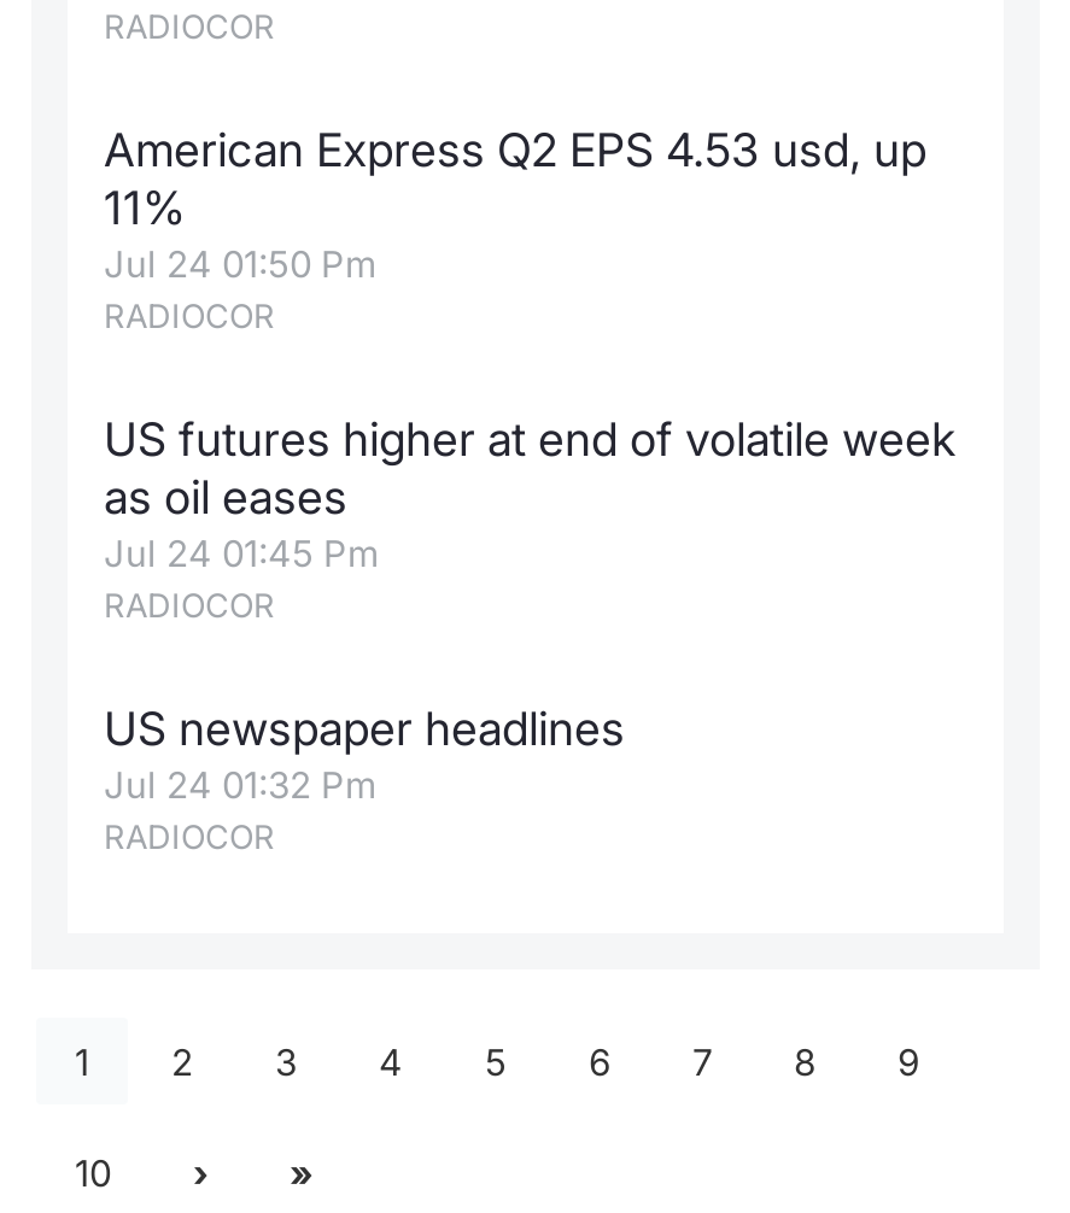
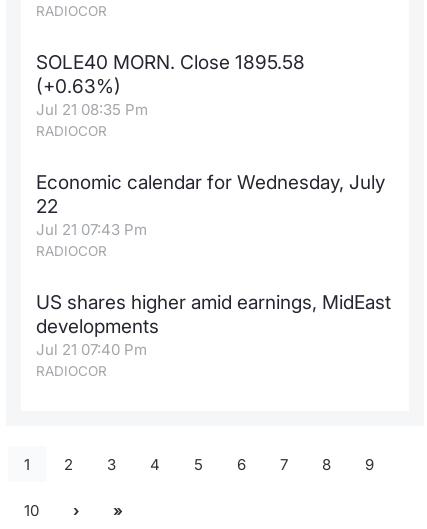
- American Express Q2 EPS 4.53 usd, up
- 11%
- Jul 24 01:50 Pm
+ SOLE40 MORN. Close 1895.58
+ (+0.63%)
+ Jul 21 08:35 Pm

- US futures higher at end of volatile week
- as oil eases
- Jul 24 01:45 Pm
+ Economic calendar for Wednesday, July
+ 22
+ Jul 21 07:43 Pm

- US newspaper headlines
- Jul 24 01:32 Pm
+ US shares higher amid earnings, MidEast
+ developments
+ Jul 21 07:40 Pm
